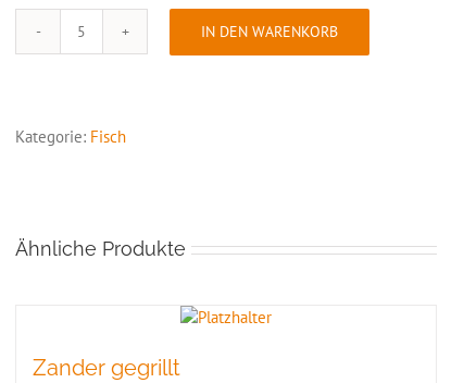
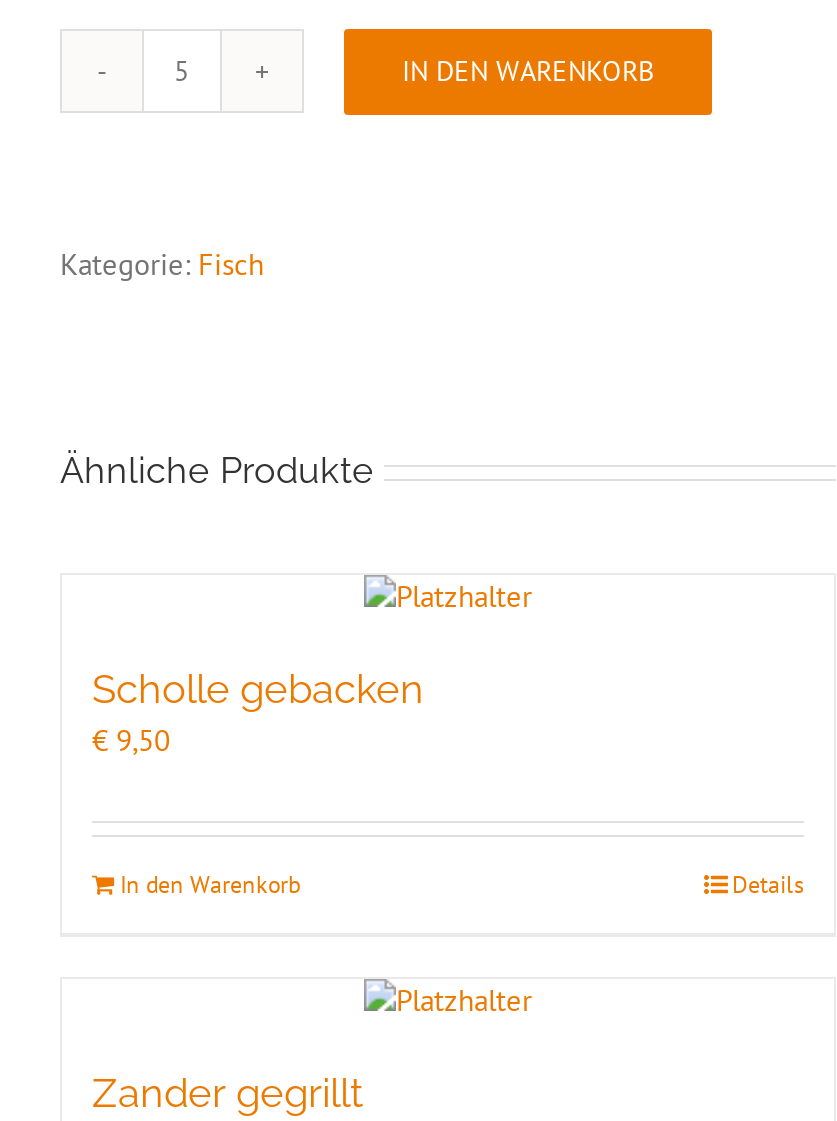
+ Scholle gebacken
+ €9,50

+ In den Warenkorb
+ Details
